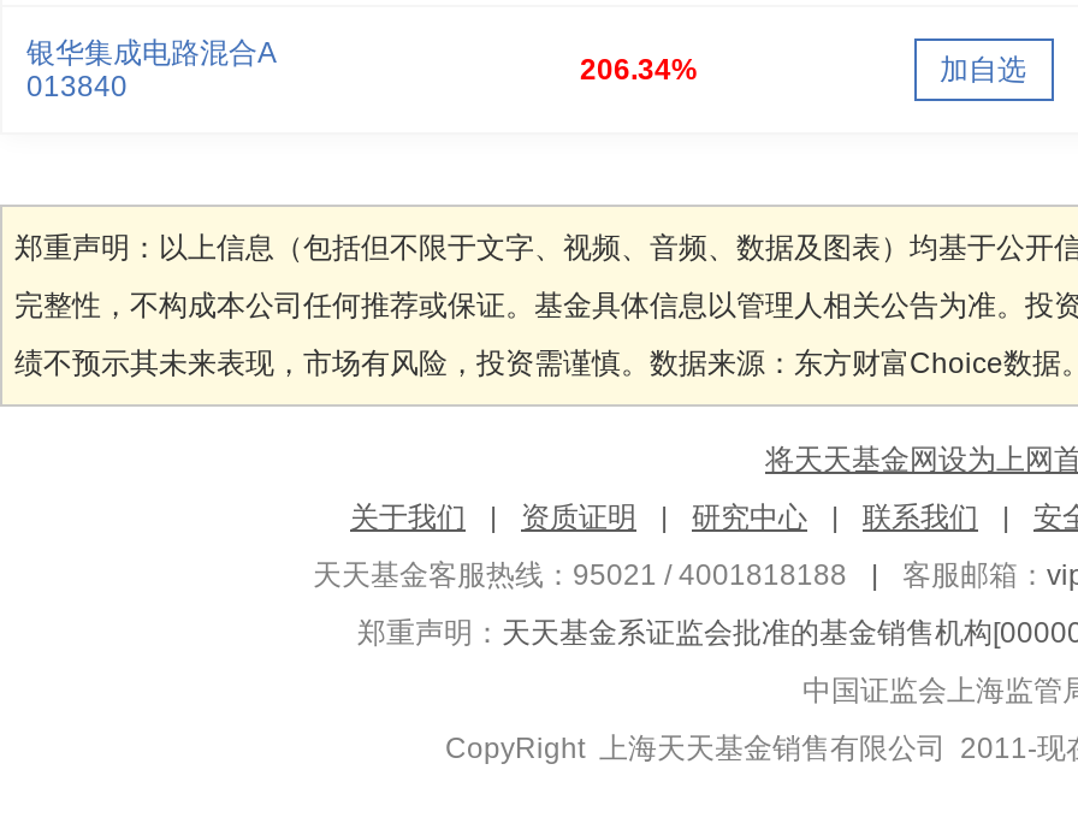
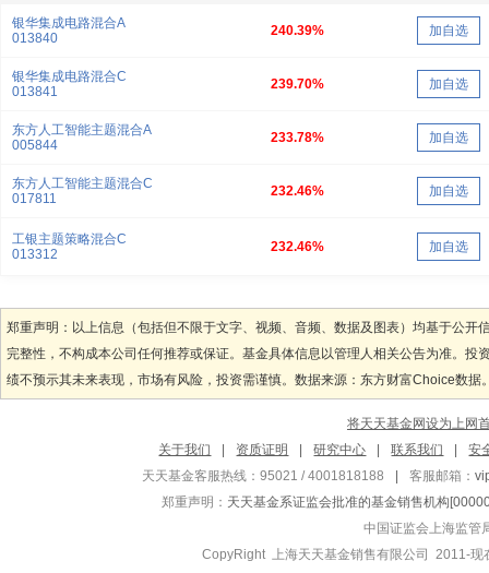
- 206.34%
+ 240.39%
+ 加自选
+ 银华集成电路混合C
+ 013841
+ 239.70%
+ 加自选
+ 东方人工智能主题混合A
+ 005844
+ 233.78%
+ 加自选
+ 东方人工智能主题混合C
+ 017811
+ 232.46%
+ 加自选
+ 工银主题策略混合C
+ 013312
+ 232.46%
